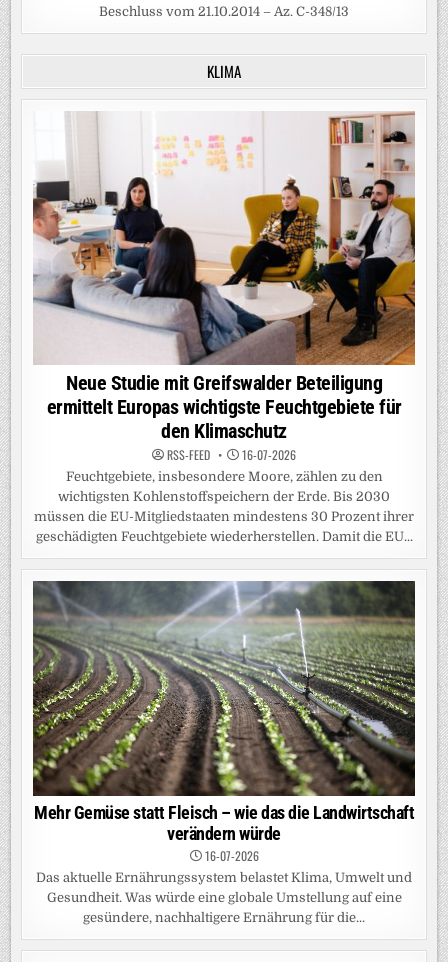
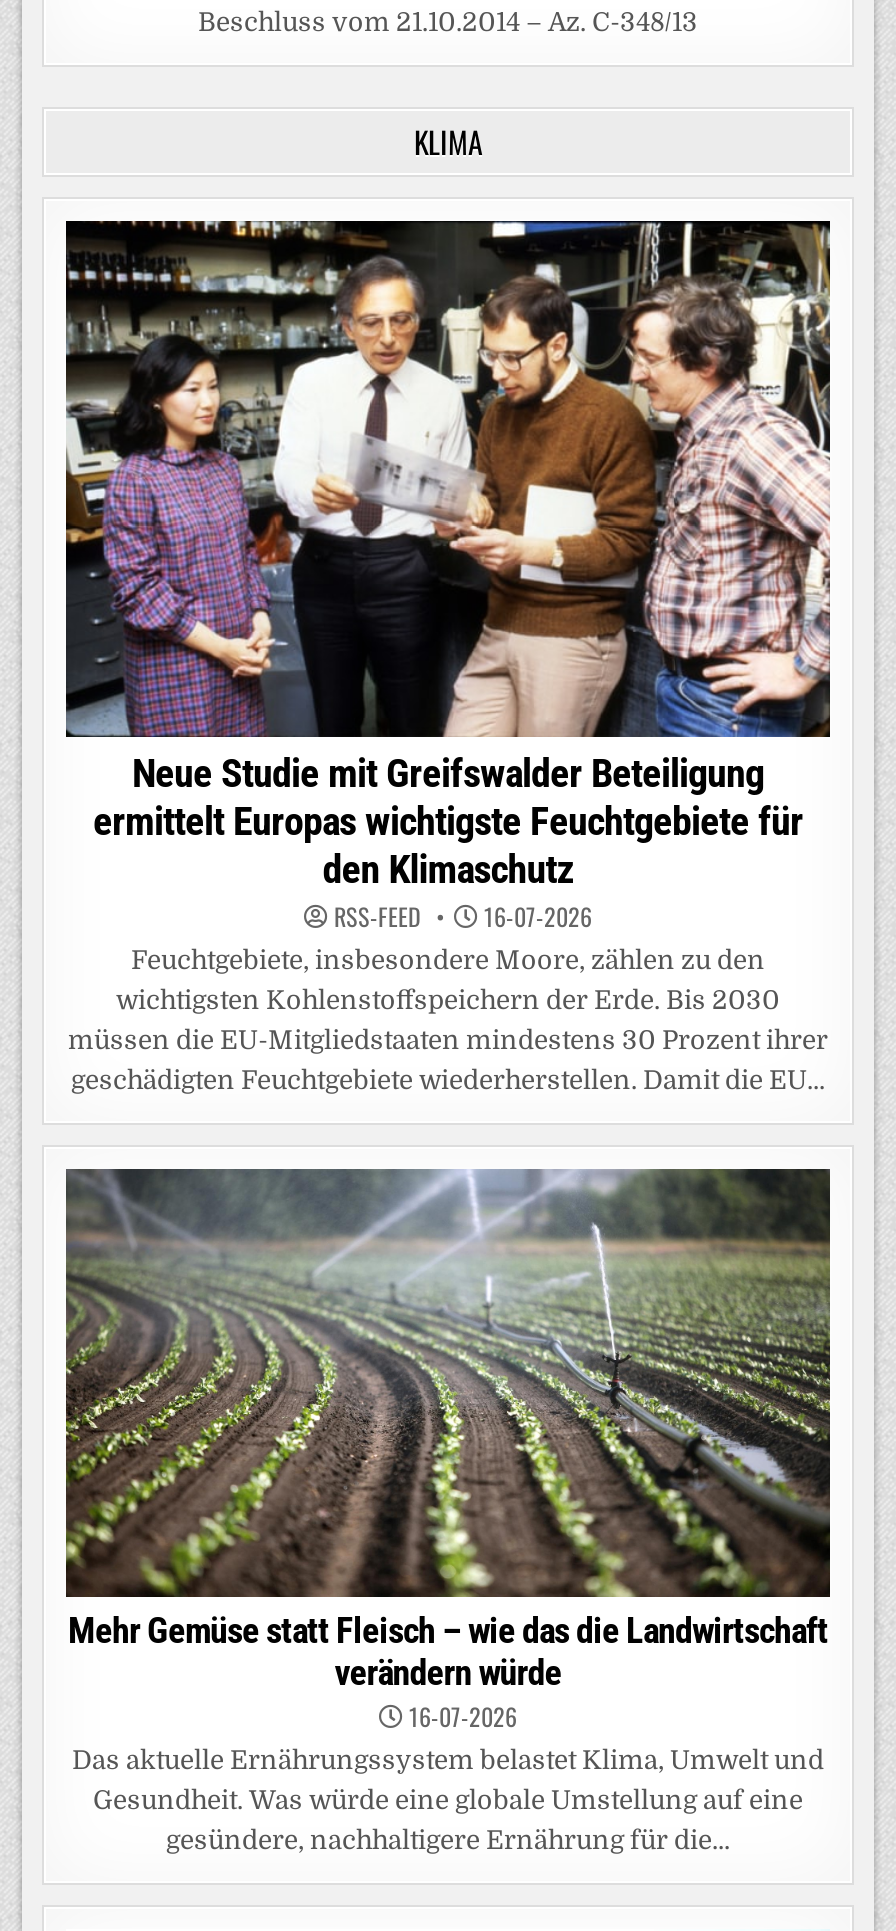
- [image]
+ [image]
